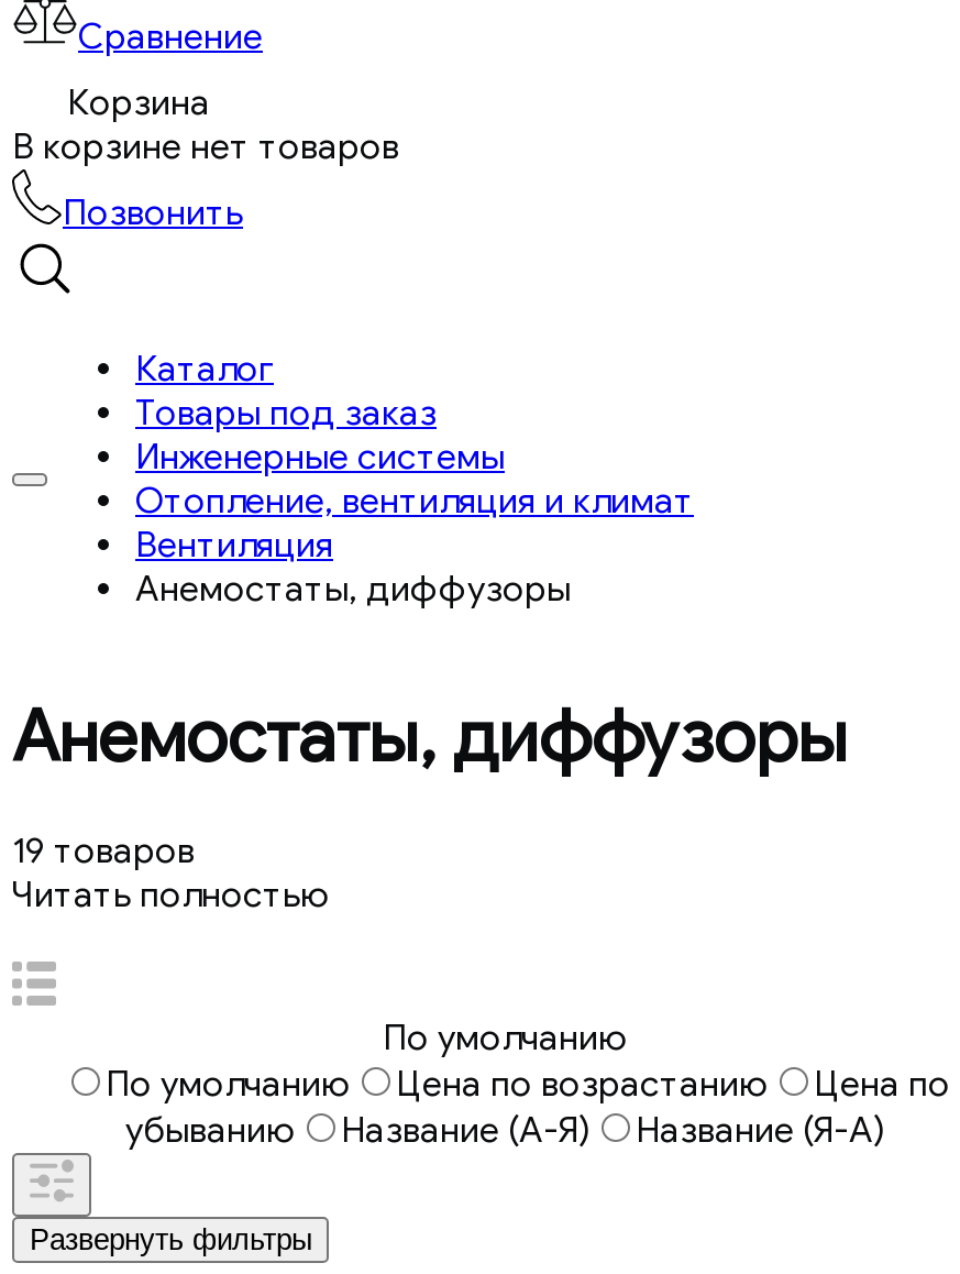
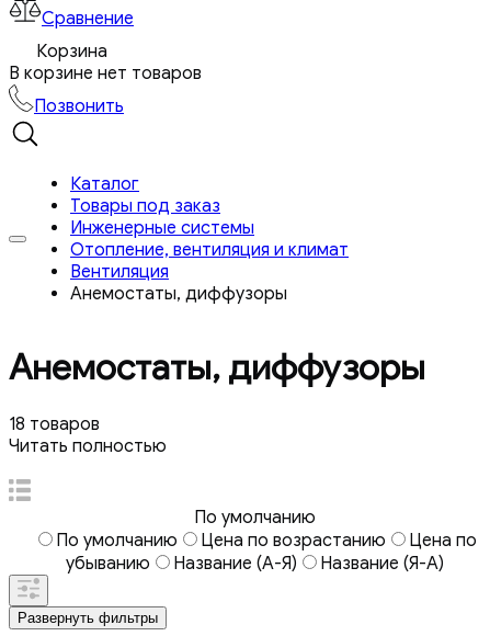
- 19 товаров
+ 18 товаров
